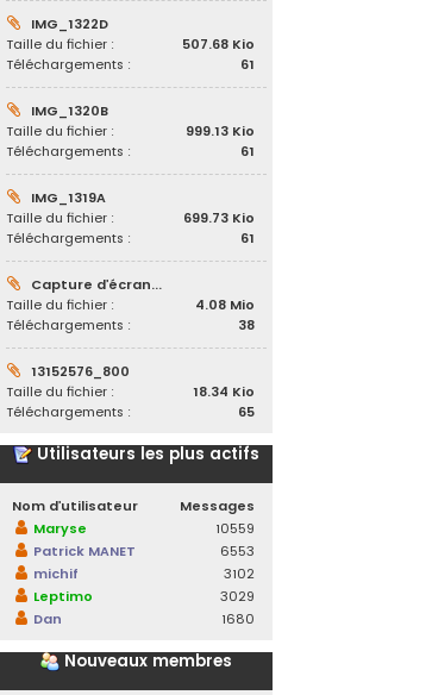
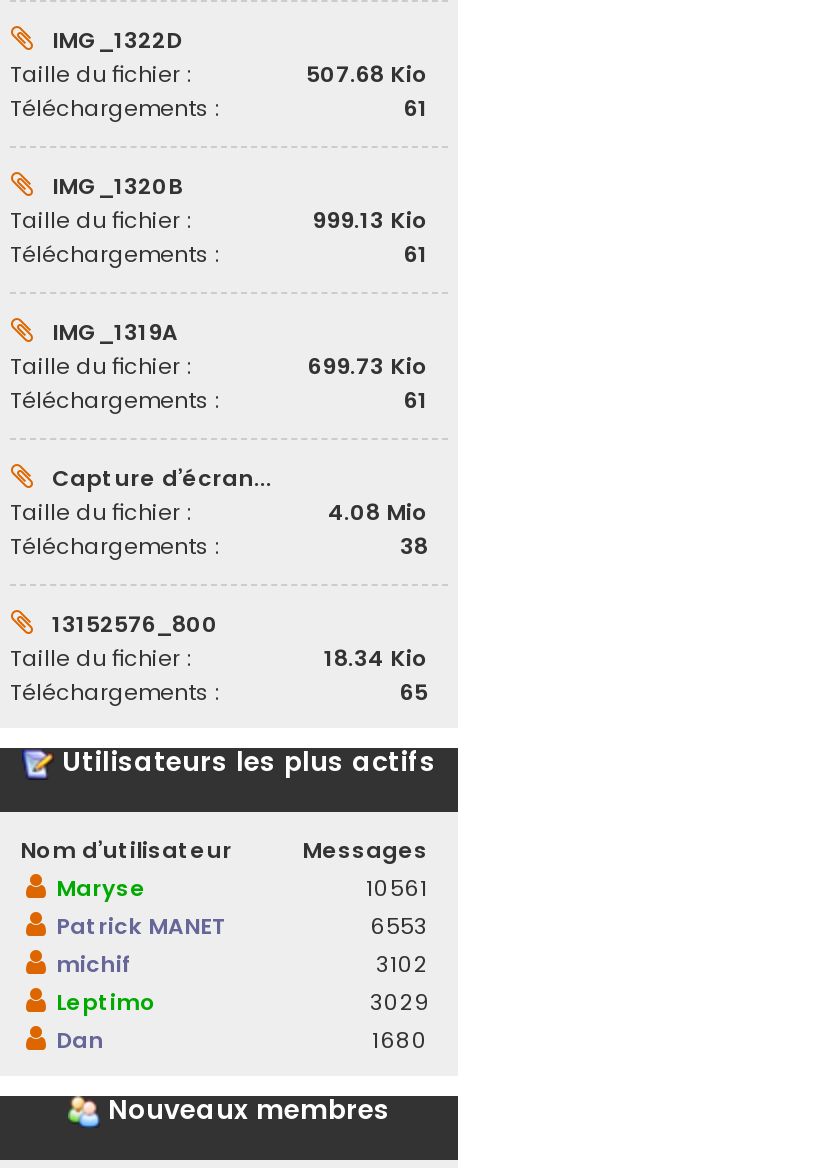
- 10559
+ 10561
